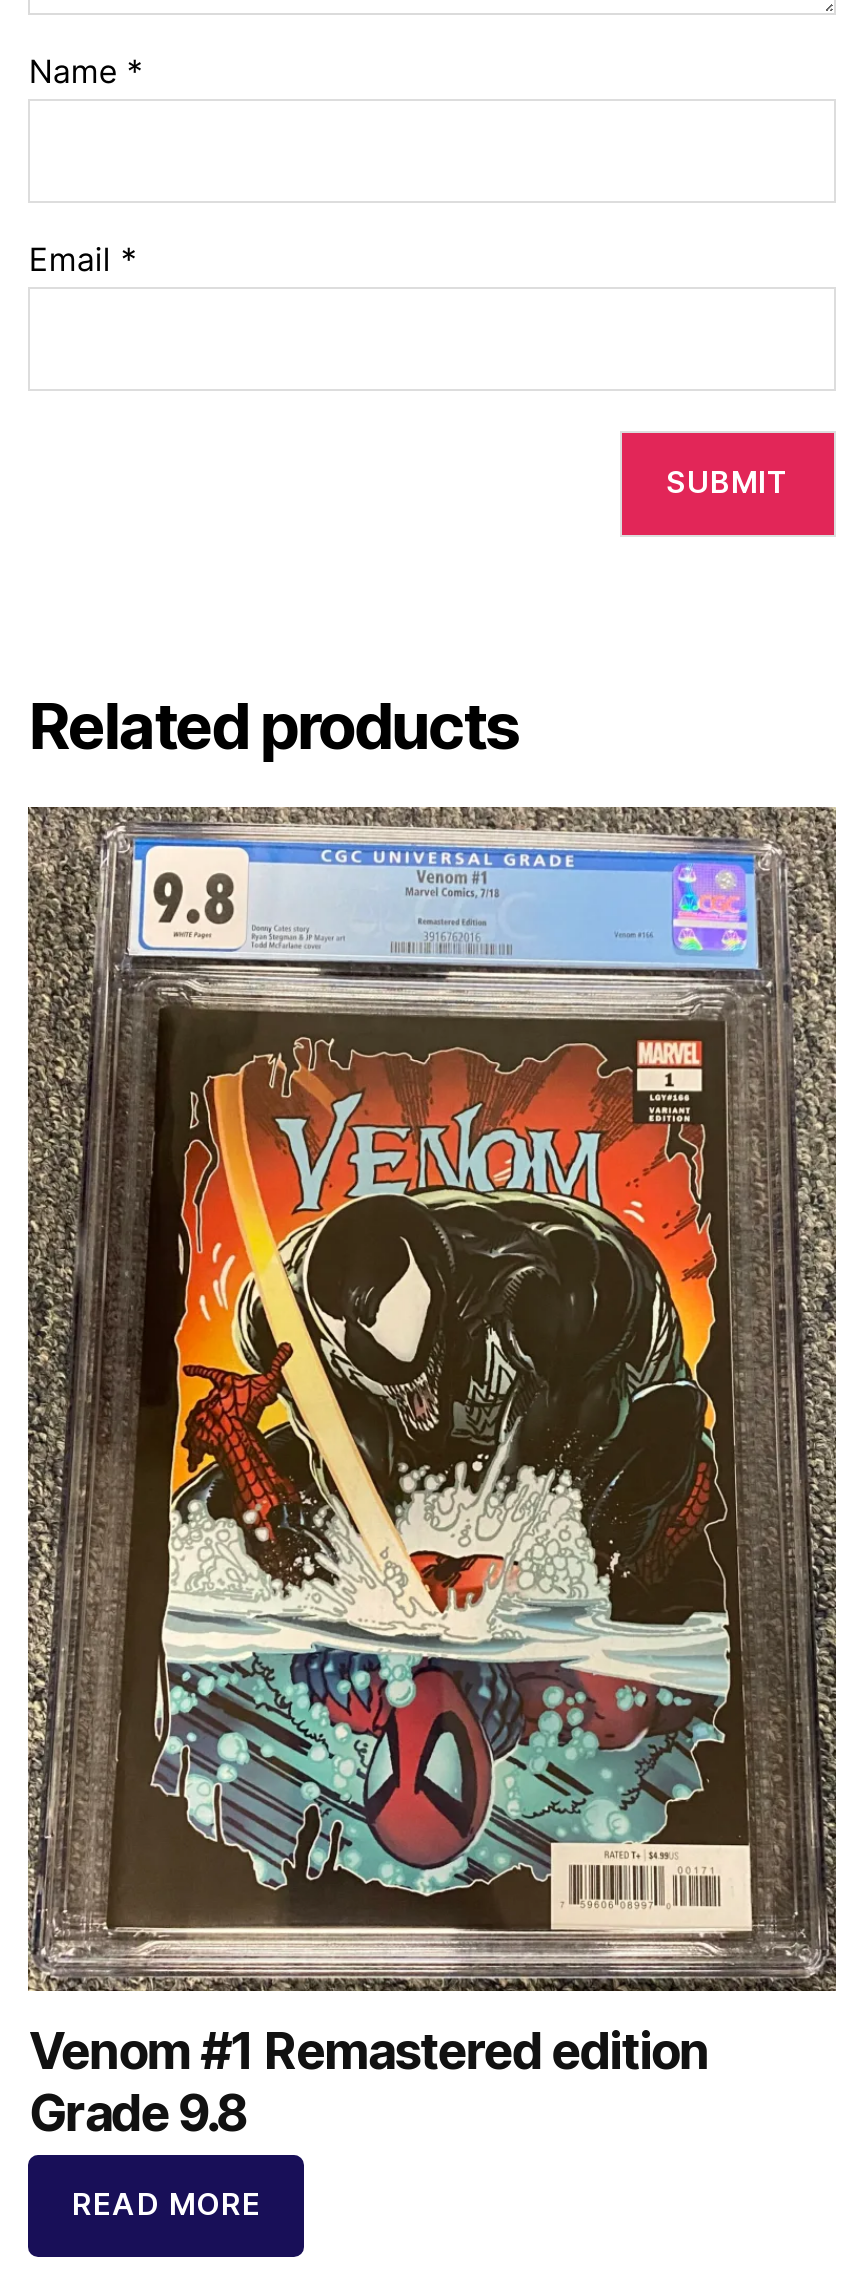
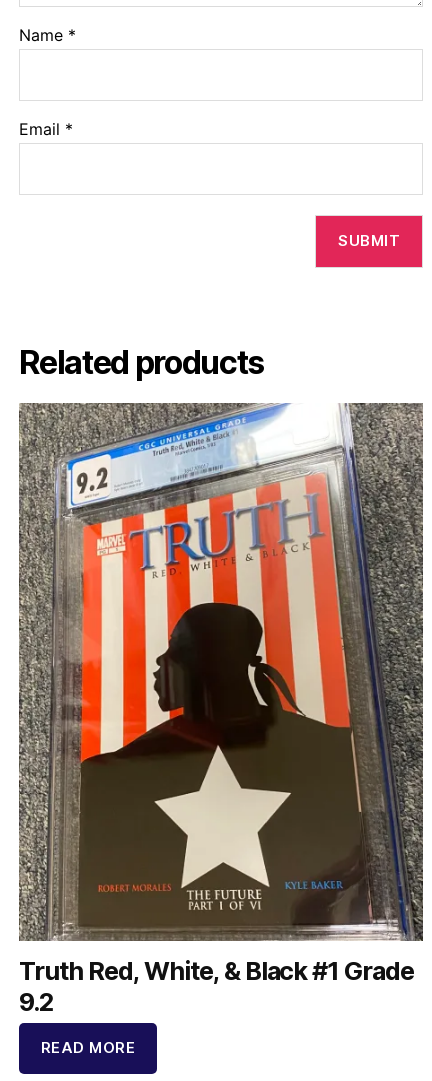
- [image]
+ [image]

- Venom #1 Remastered edition
- Grade 9.8
+ Truth Red, White, & Black #1 Grade
+ 9.2
